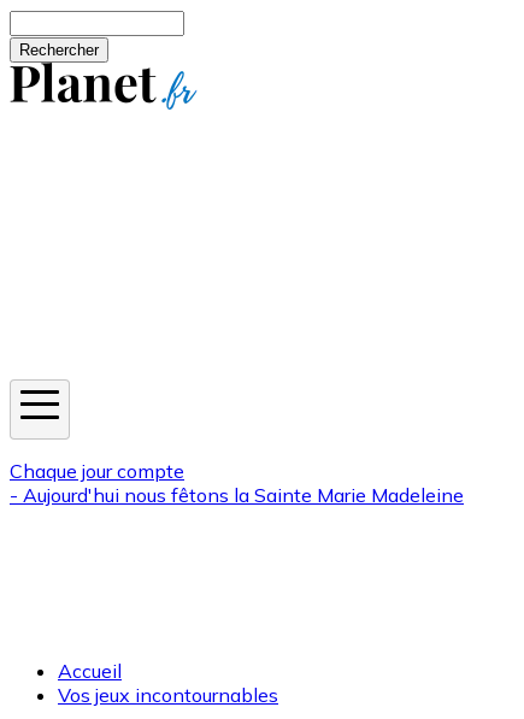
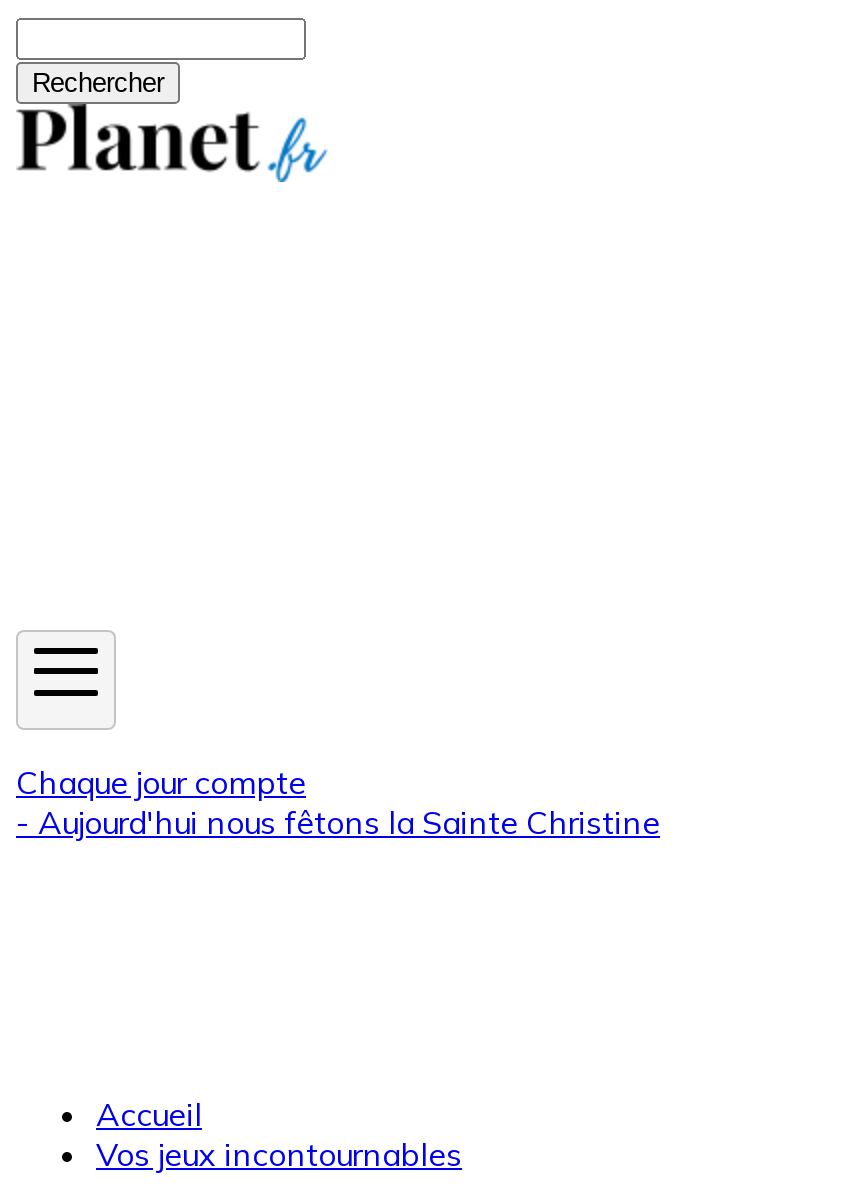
- - Aujourd'hui nous fêtons la Sainte Marie Madeleine
+ - Aujourd'hui nous fêtons la Sainte Christine
